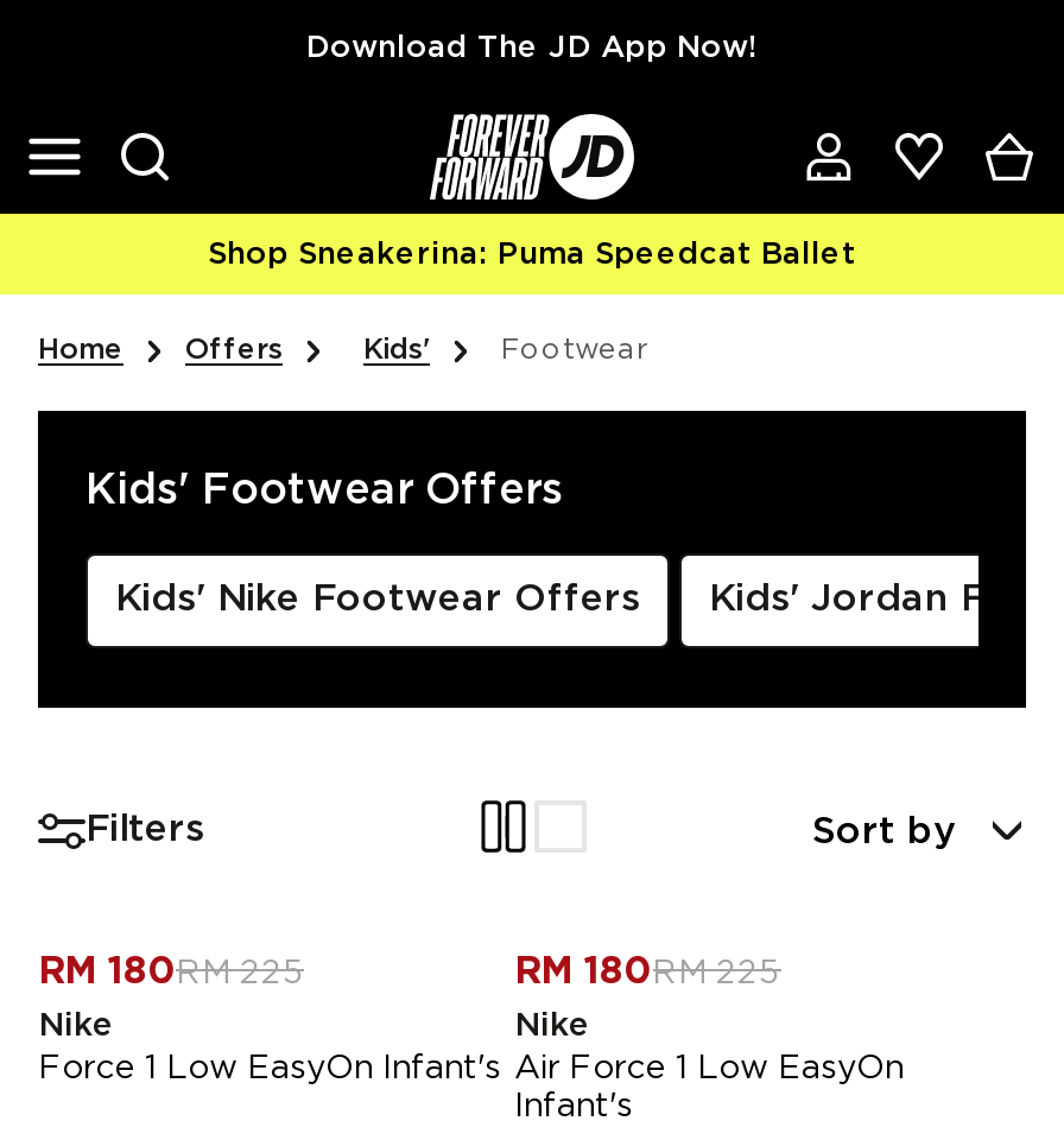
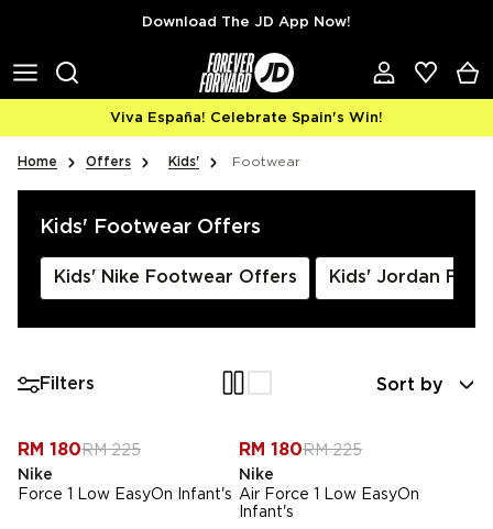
- Shop Sneakerina: Puma Speedcat Ballet
+ Viva España! Celebrate Spain's Win!
